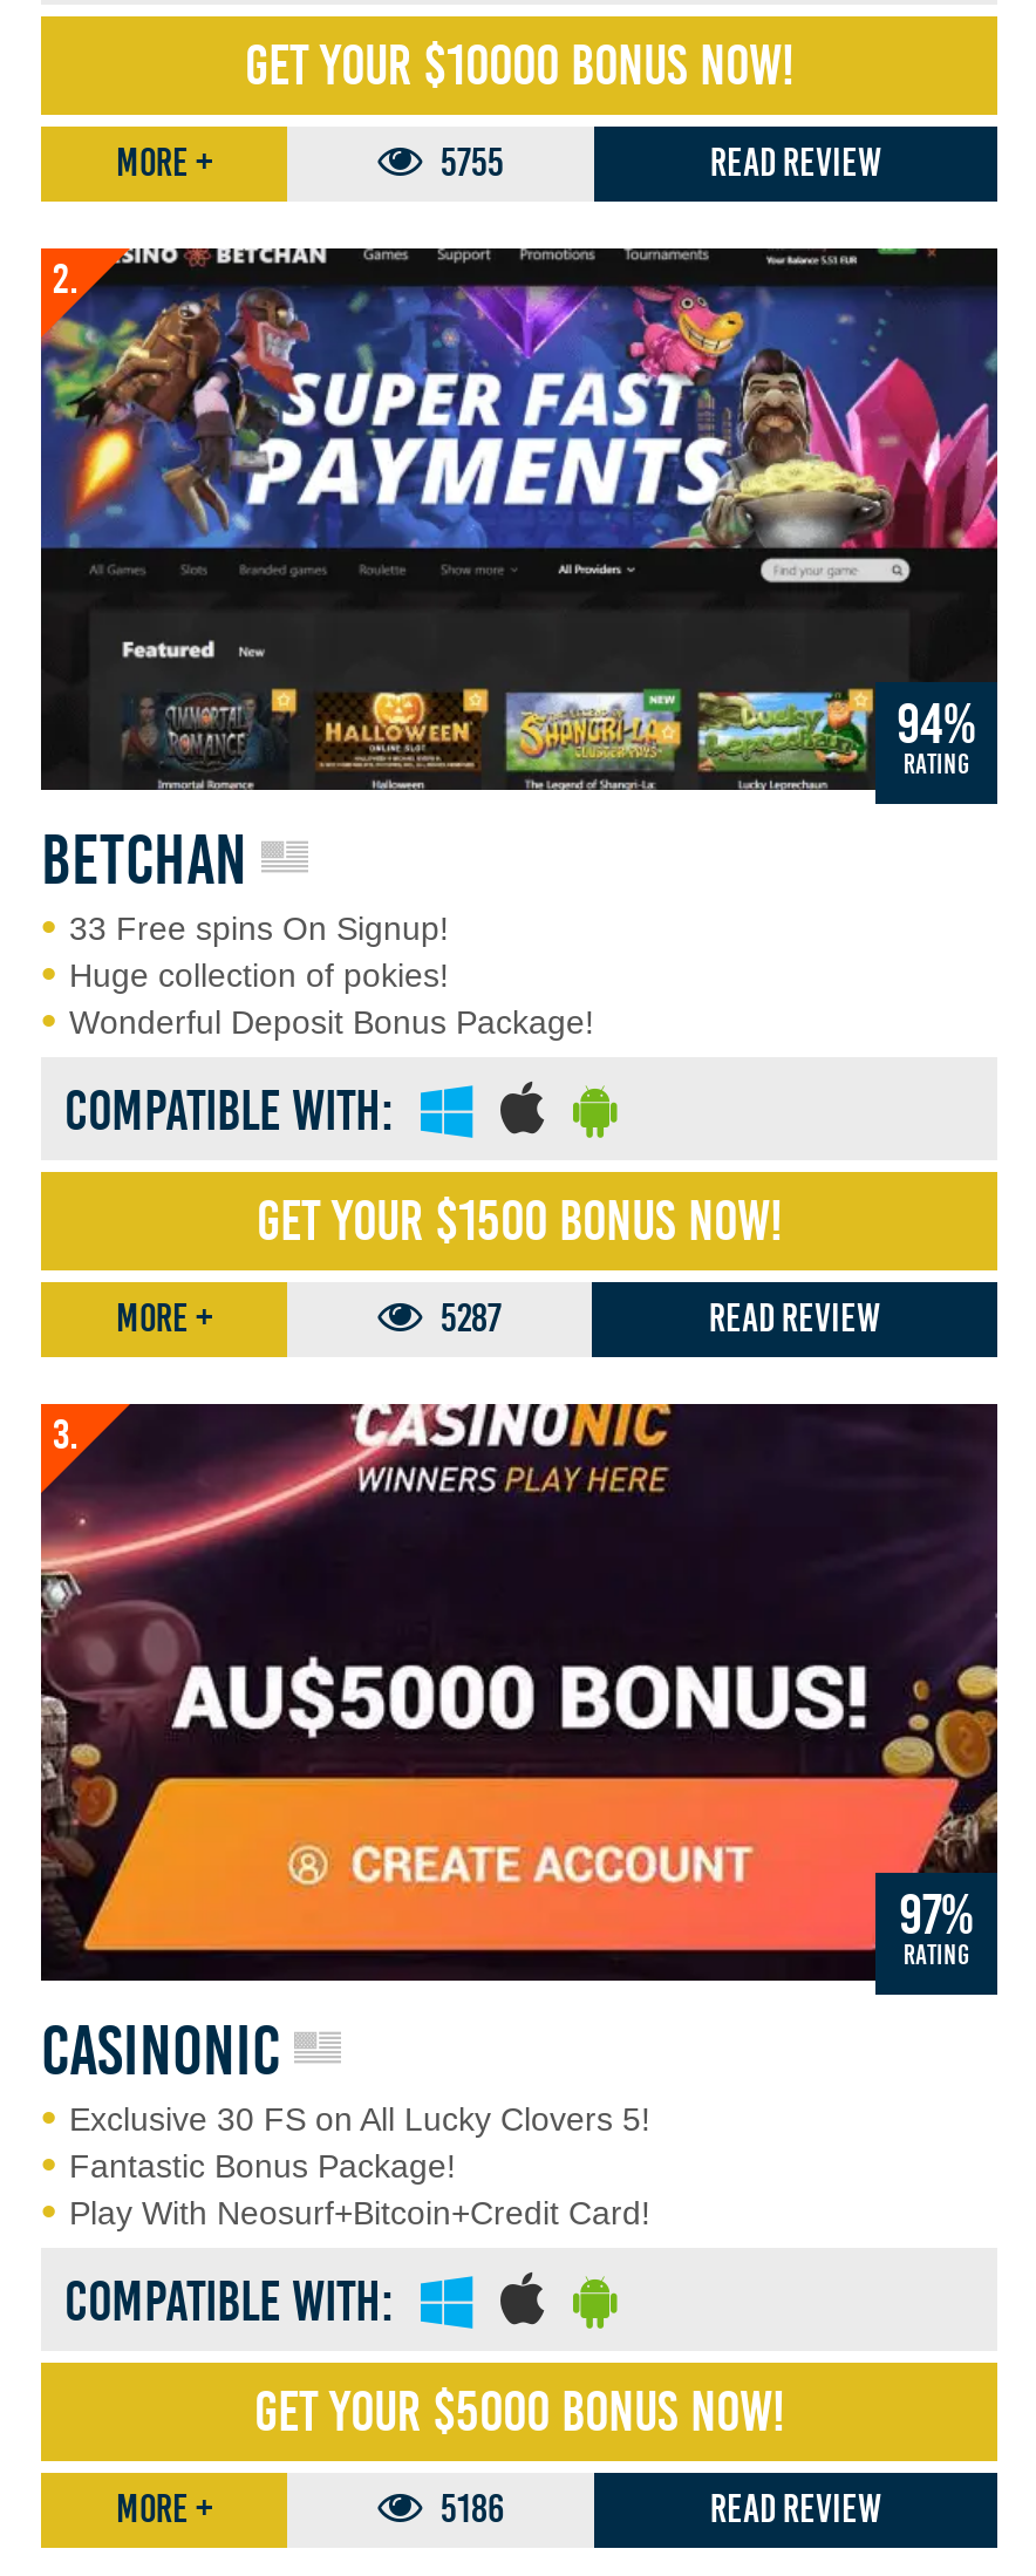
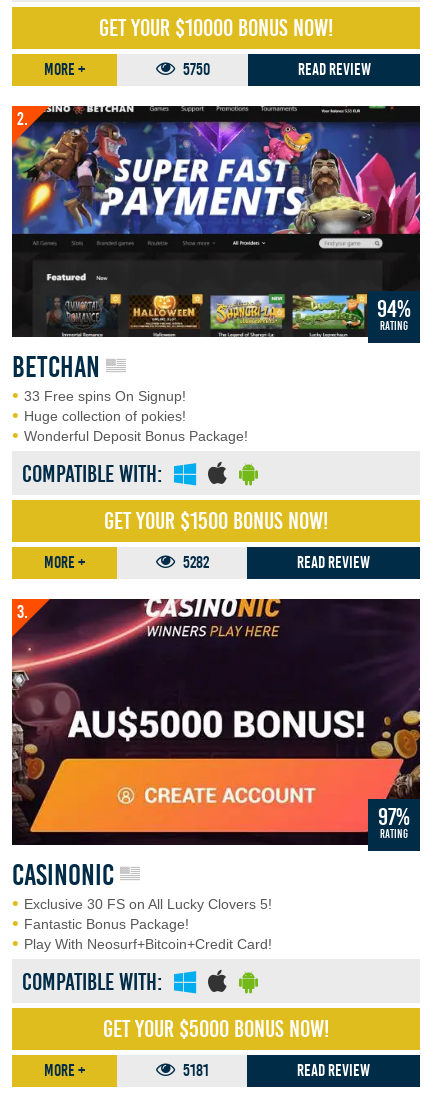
- 5755
+ 5750

- 5287
+ 5282

- 5186
+ 5181
